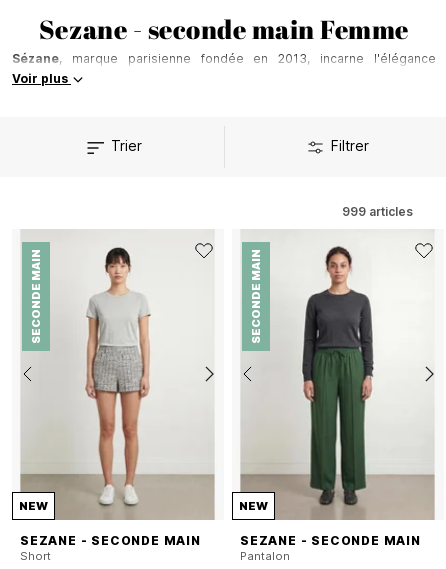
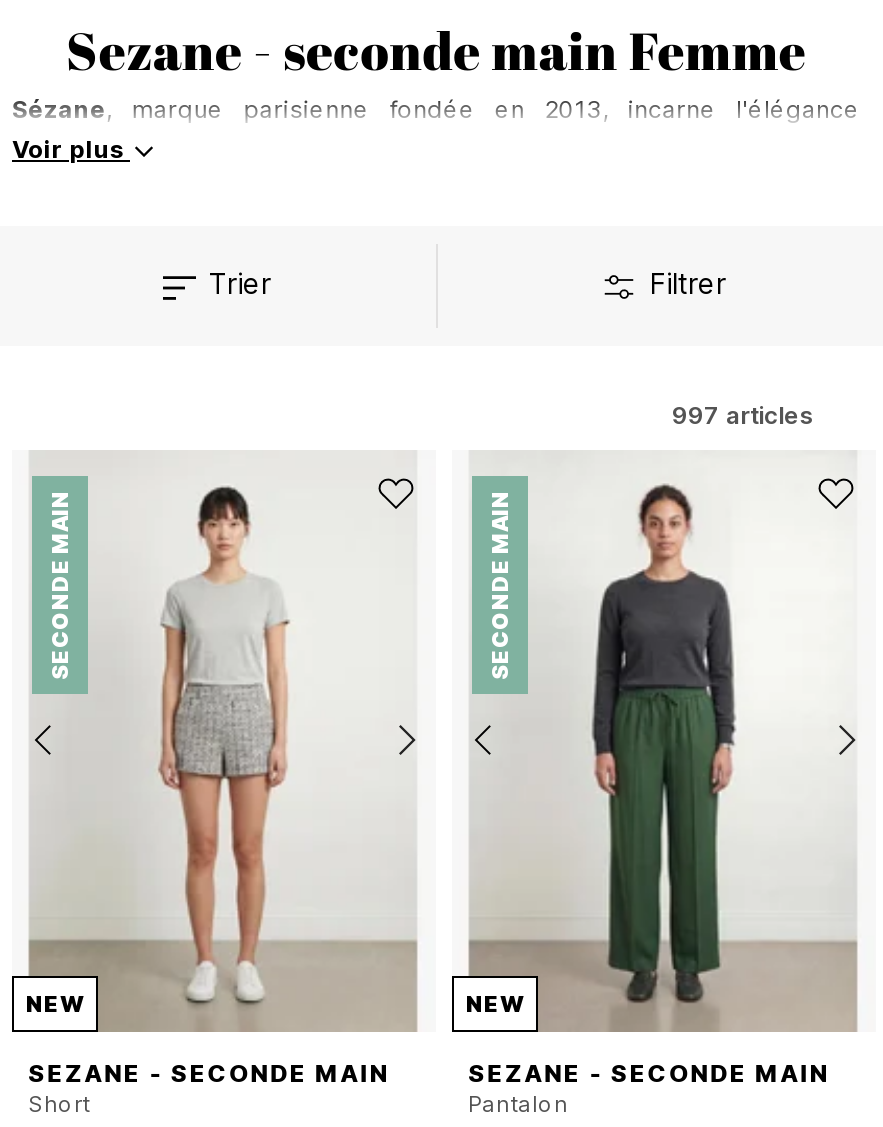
- 999 articles
+ 997 articles
